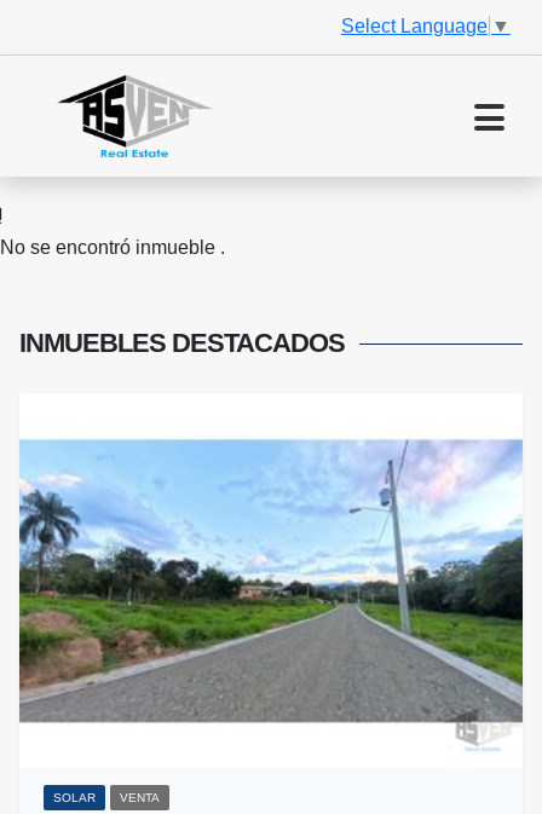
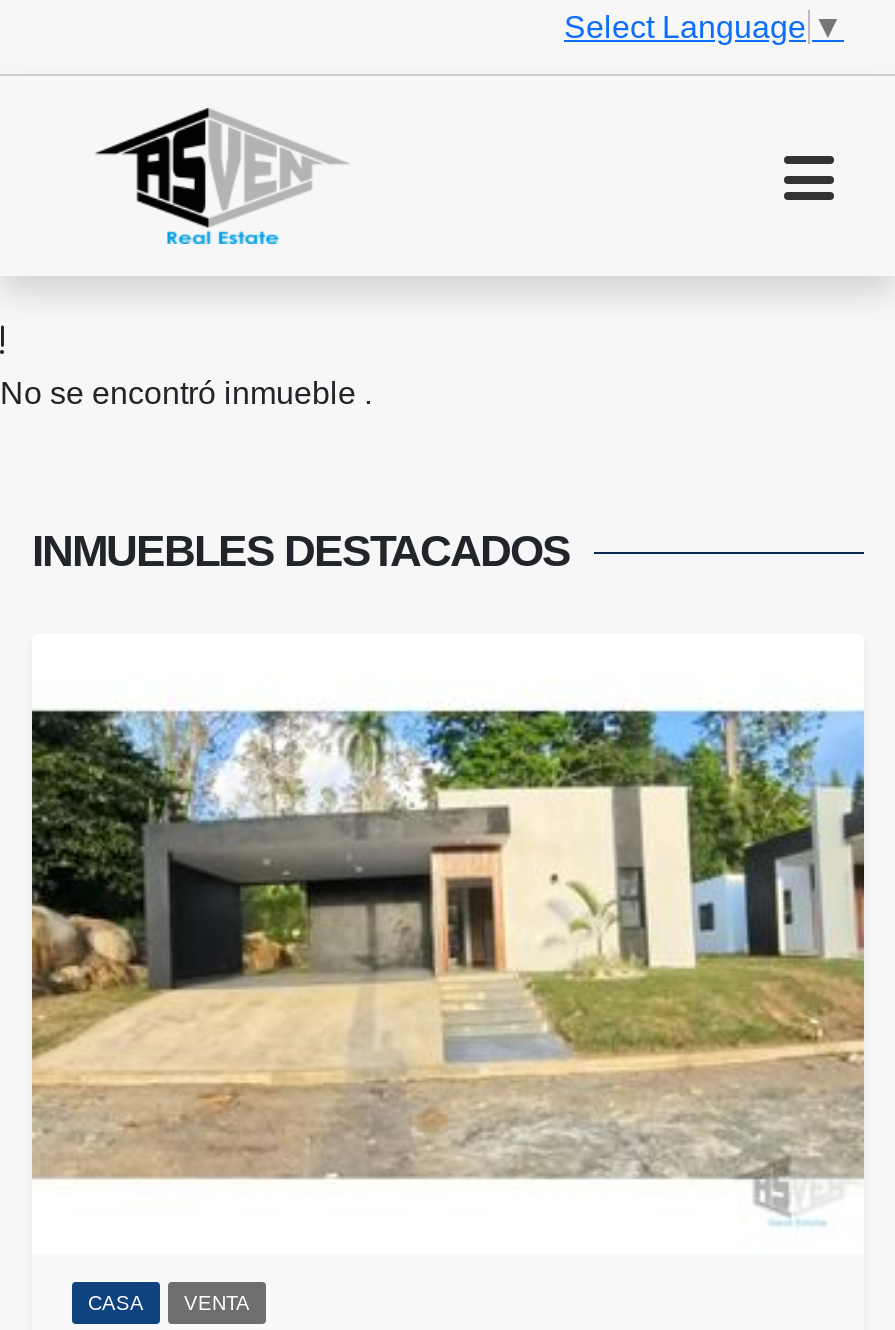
- [image]
+ [image]

- SOLAR
+ CASA
